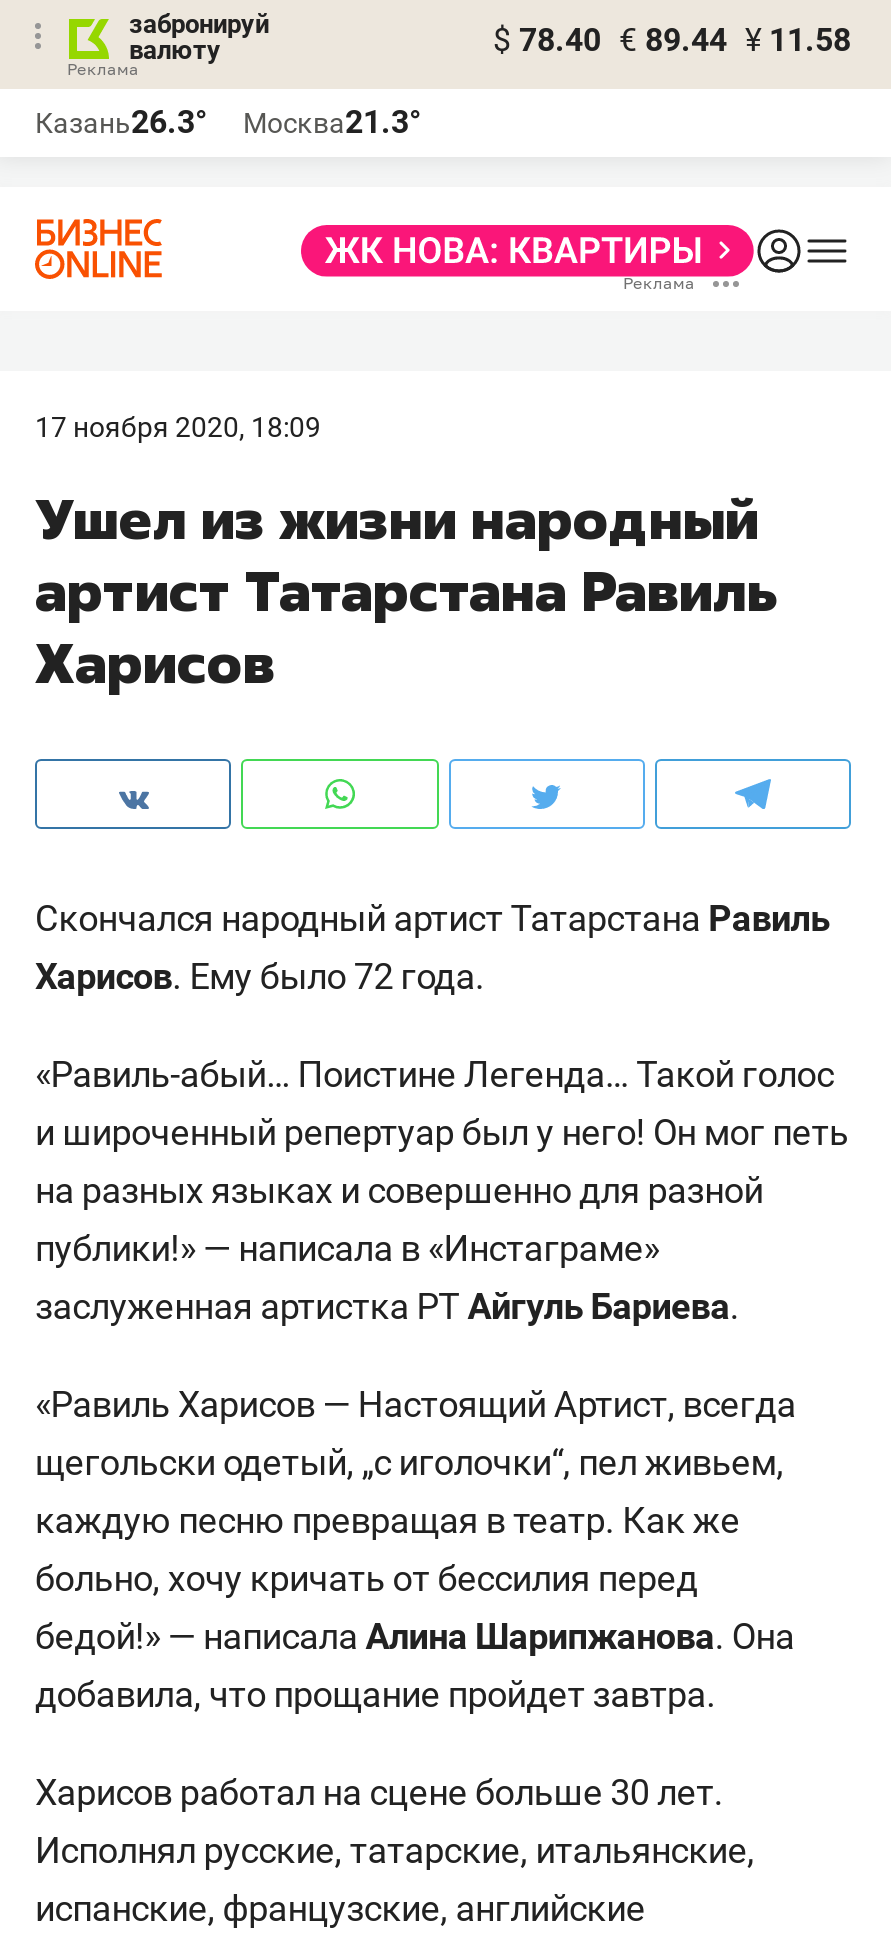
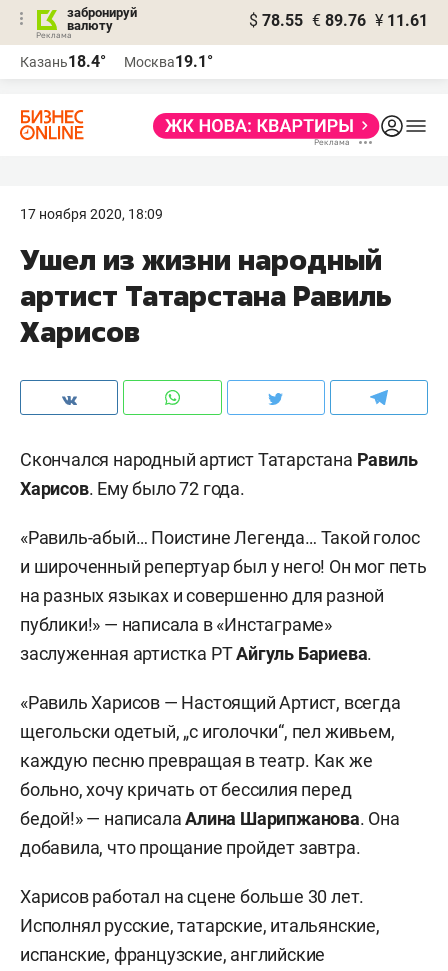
- $ 78.40 € 89.44 ¥ 11.58
+ $ 78.55 € 89.76 ¥ 11.61

- Казань26.3°
+ Казань18.4°

- Москва21.3°
+ Москва19.1°
